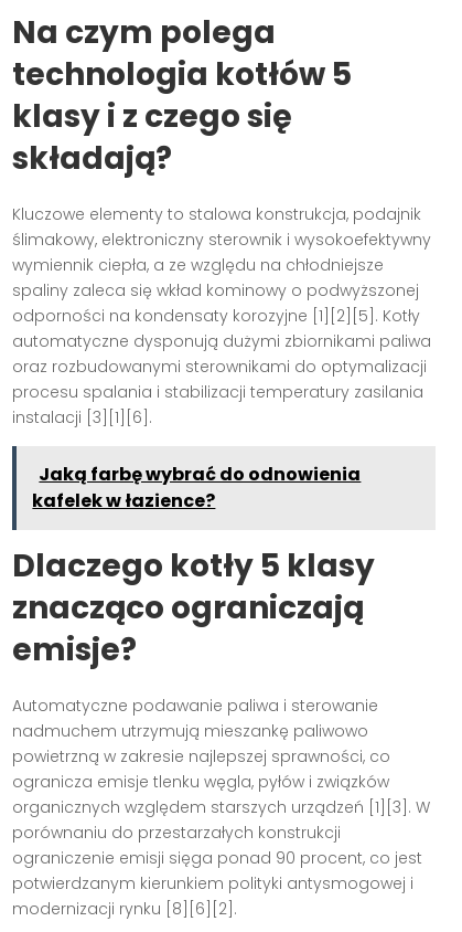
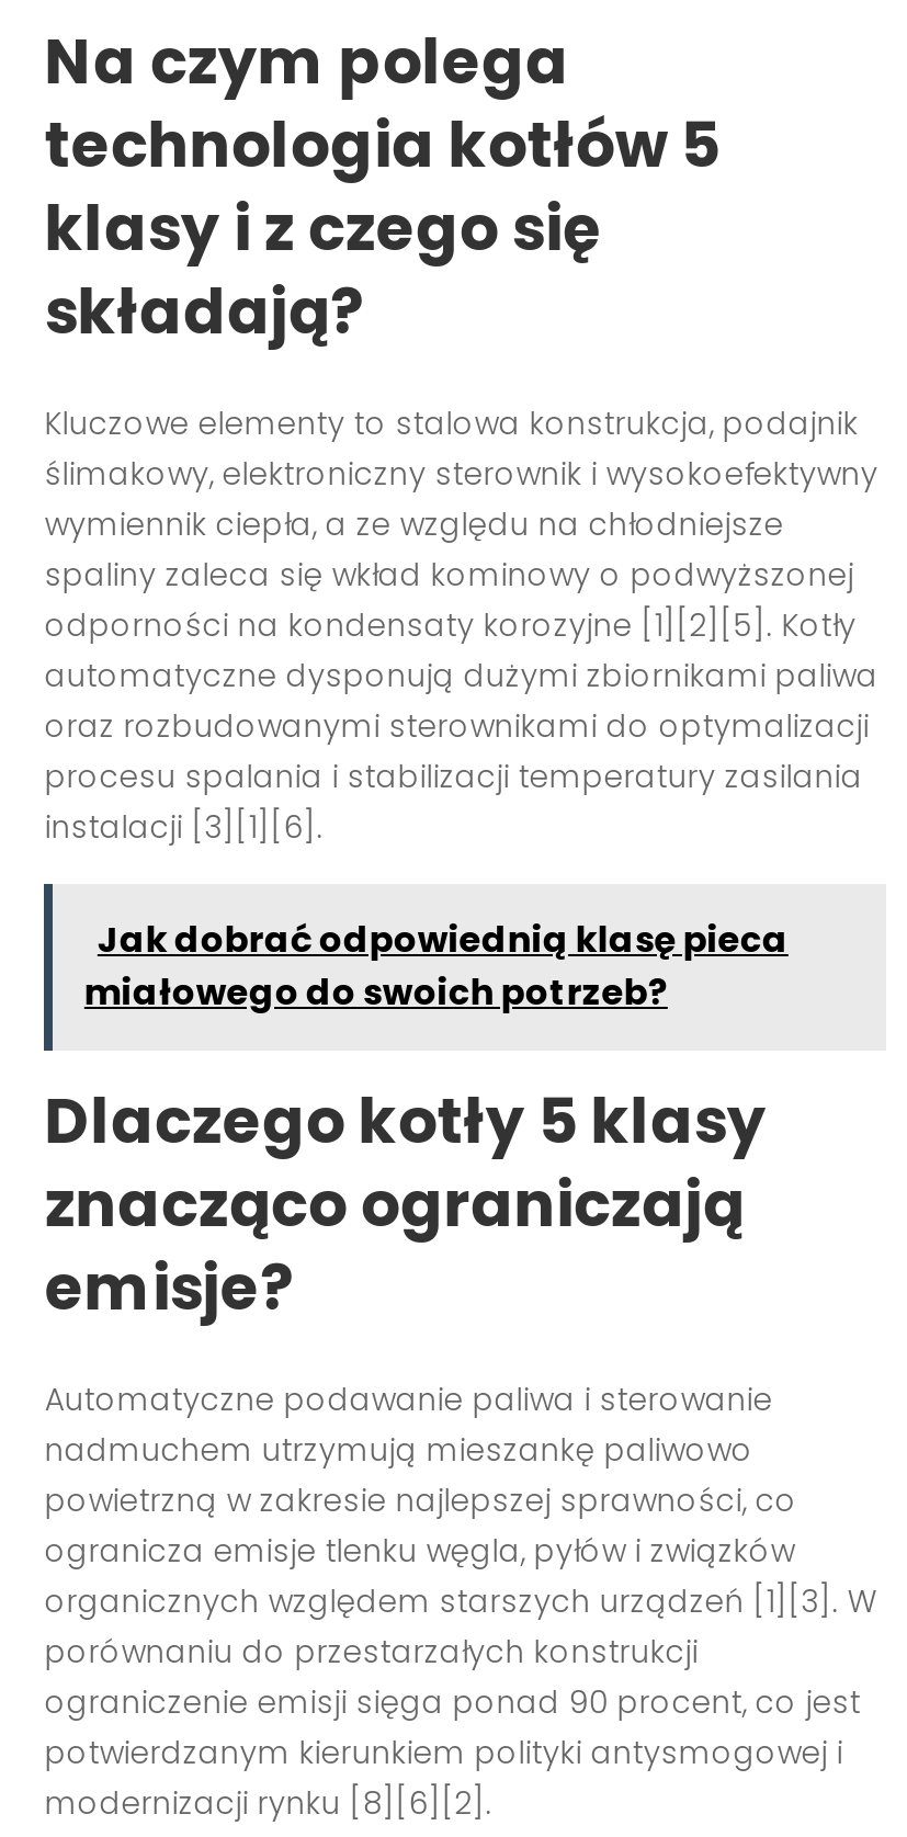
- Jaką farbę wybrać do odnowienia
- kafelek w łazience?
+ Jak dobrać odpowiednią klasę pieca
+ miałowego do swoich potrzeb?
